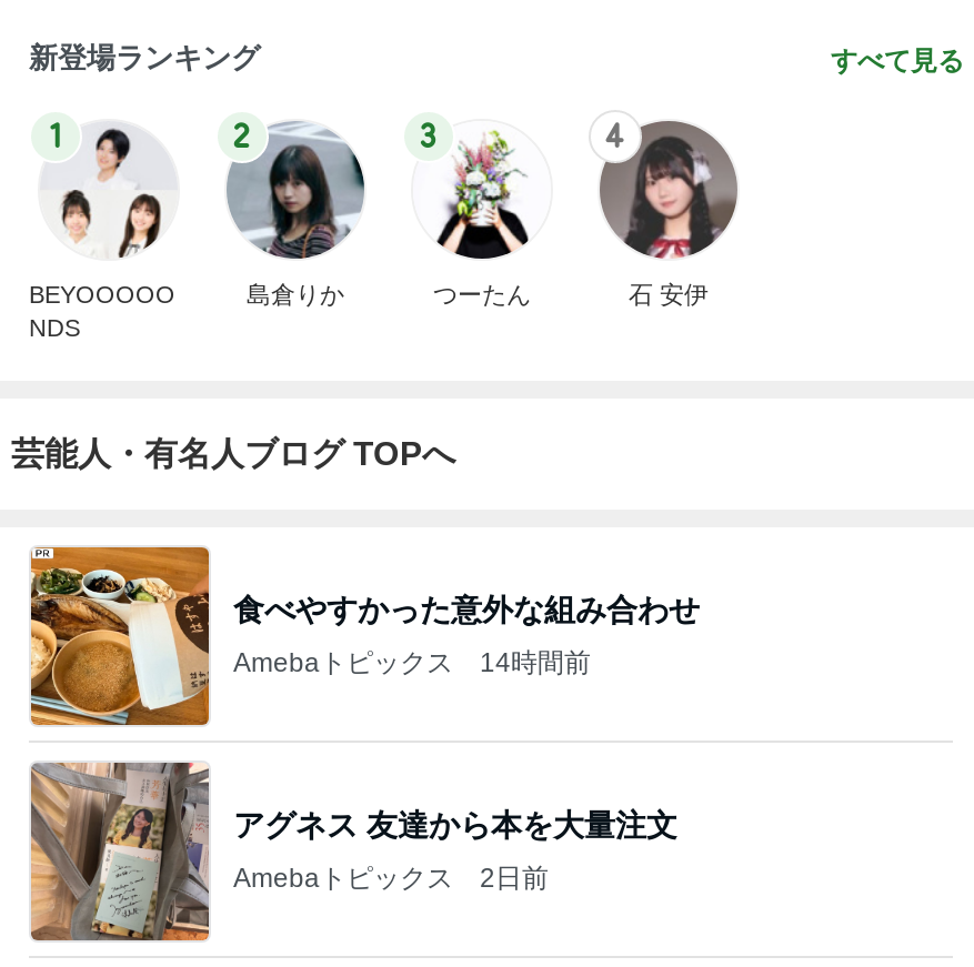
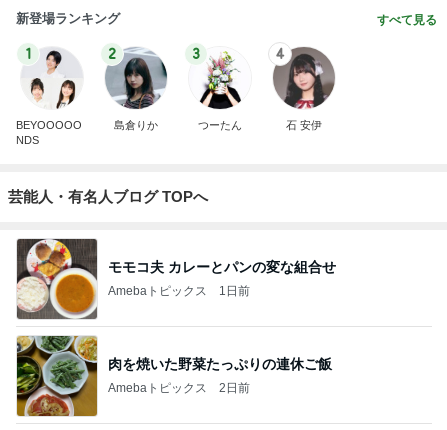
- [image]
- 食べやすかった意外な組み合わせ
+ [image]
+ モモコ夫 カレーとパンの変な組合せ

- Amebaトピックス 14時間前
+ Amebaトピックス 1日前

- [image]
- アグネス 友達から本を大量注文
+ [image]
+ 肉を焼いた野菜たっぷりの連休ご飯
